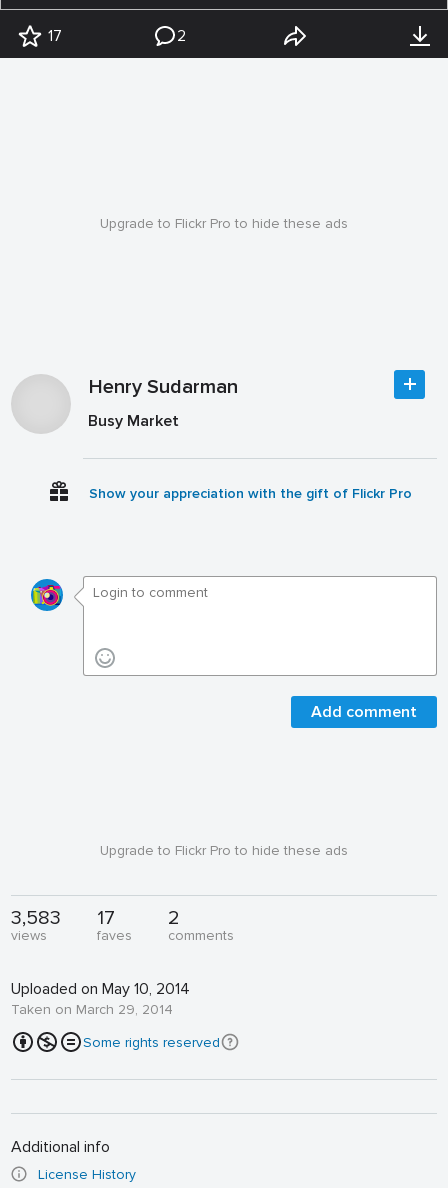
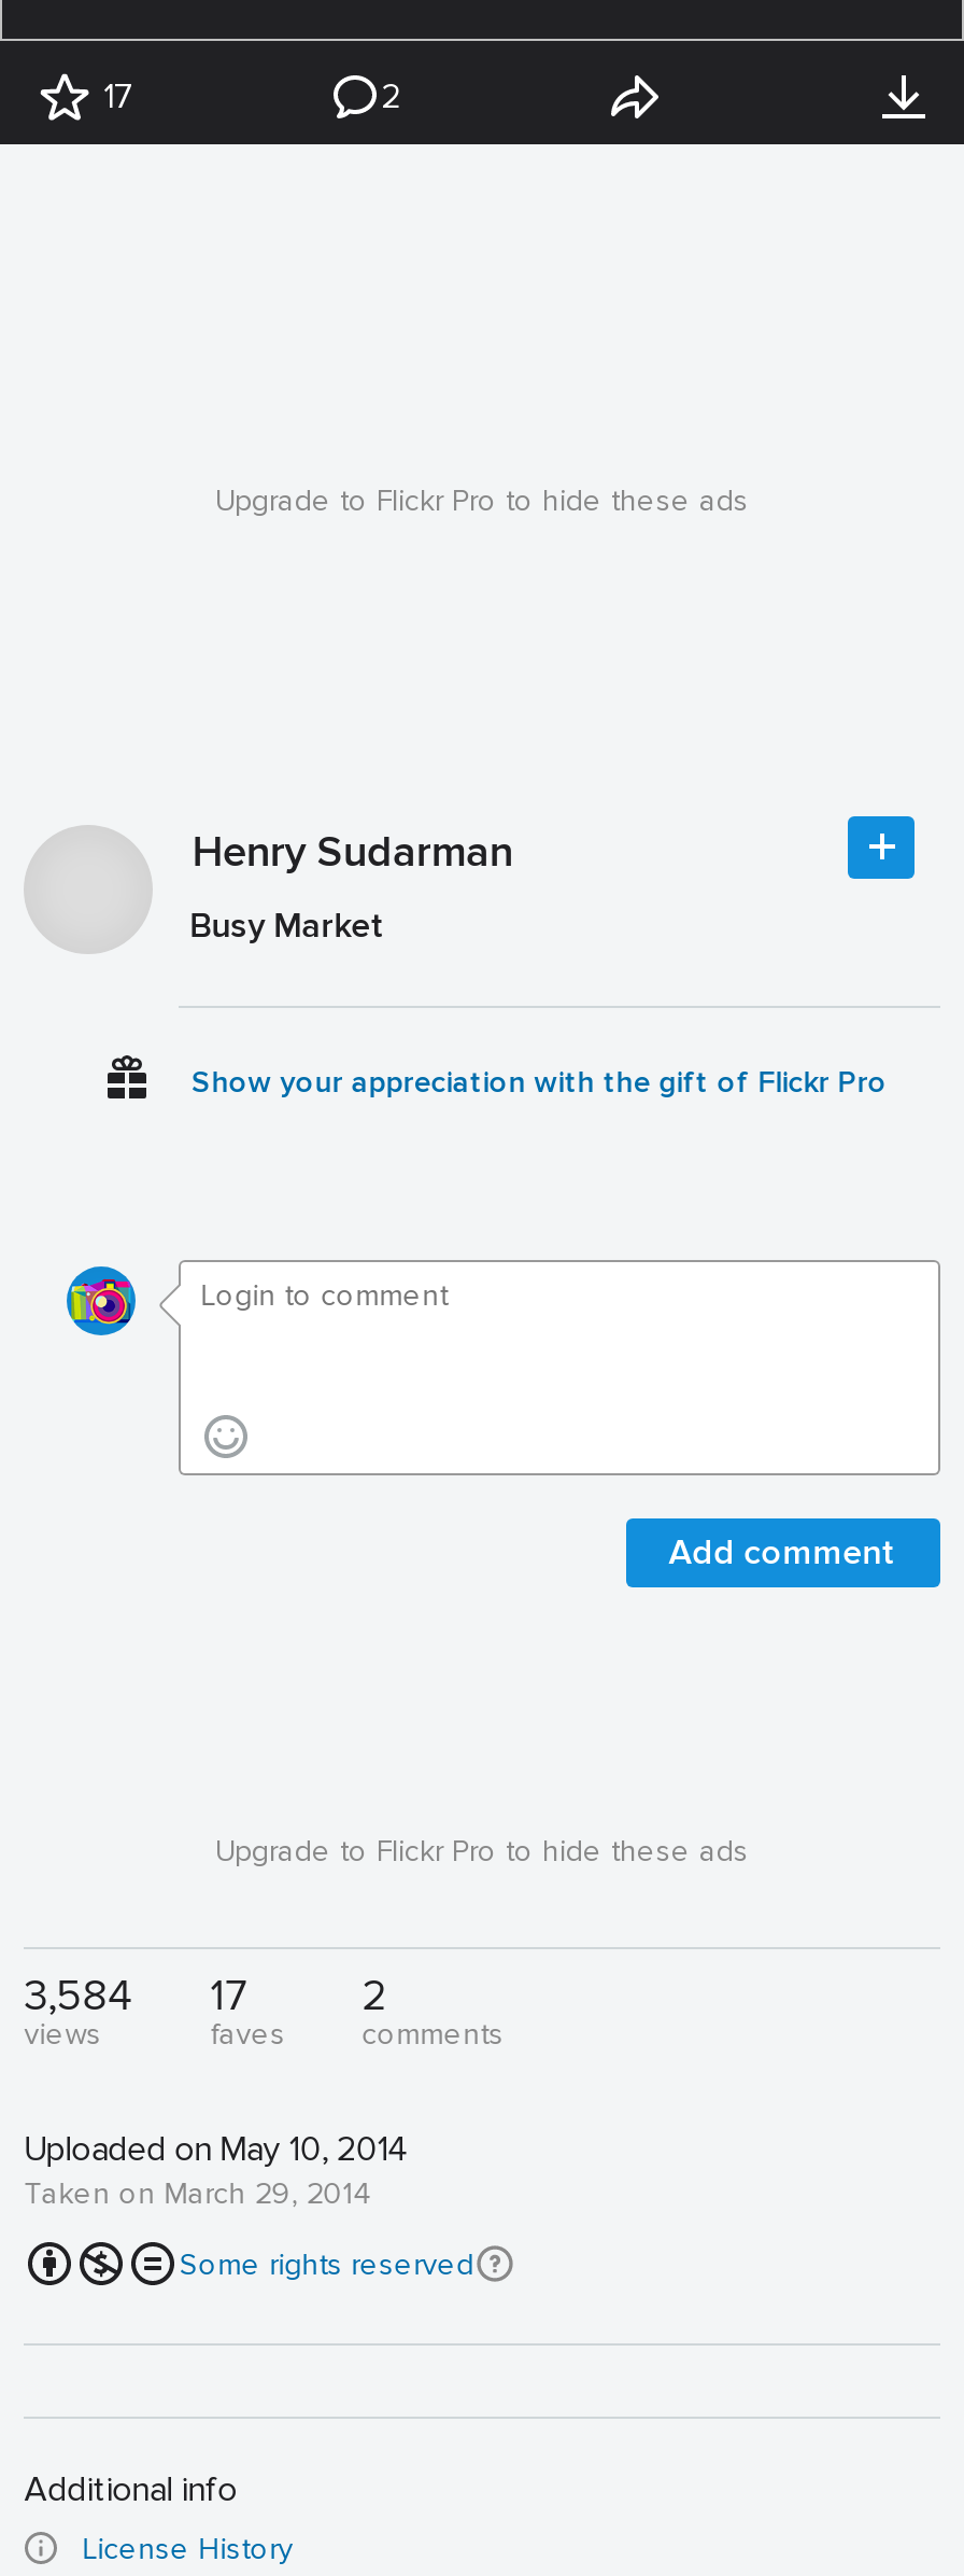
- 3,583 17
+ 3,584 17
